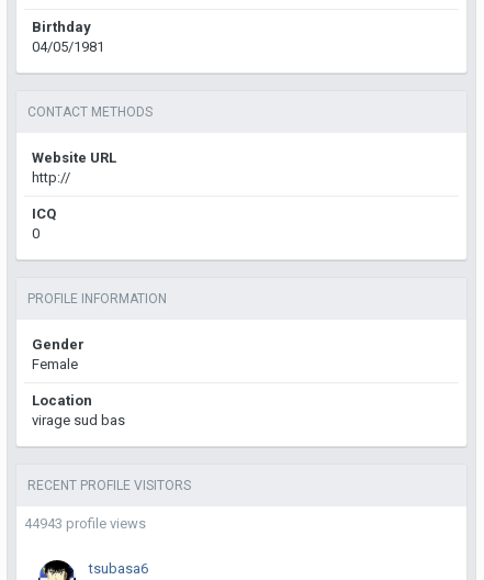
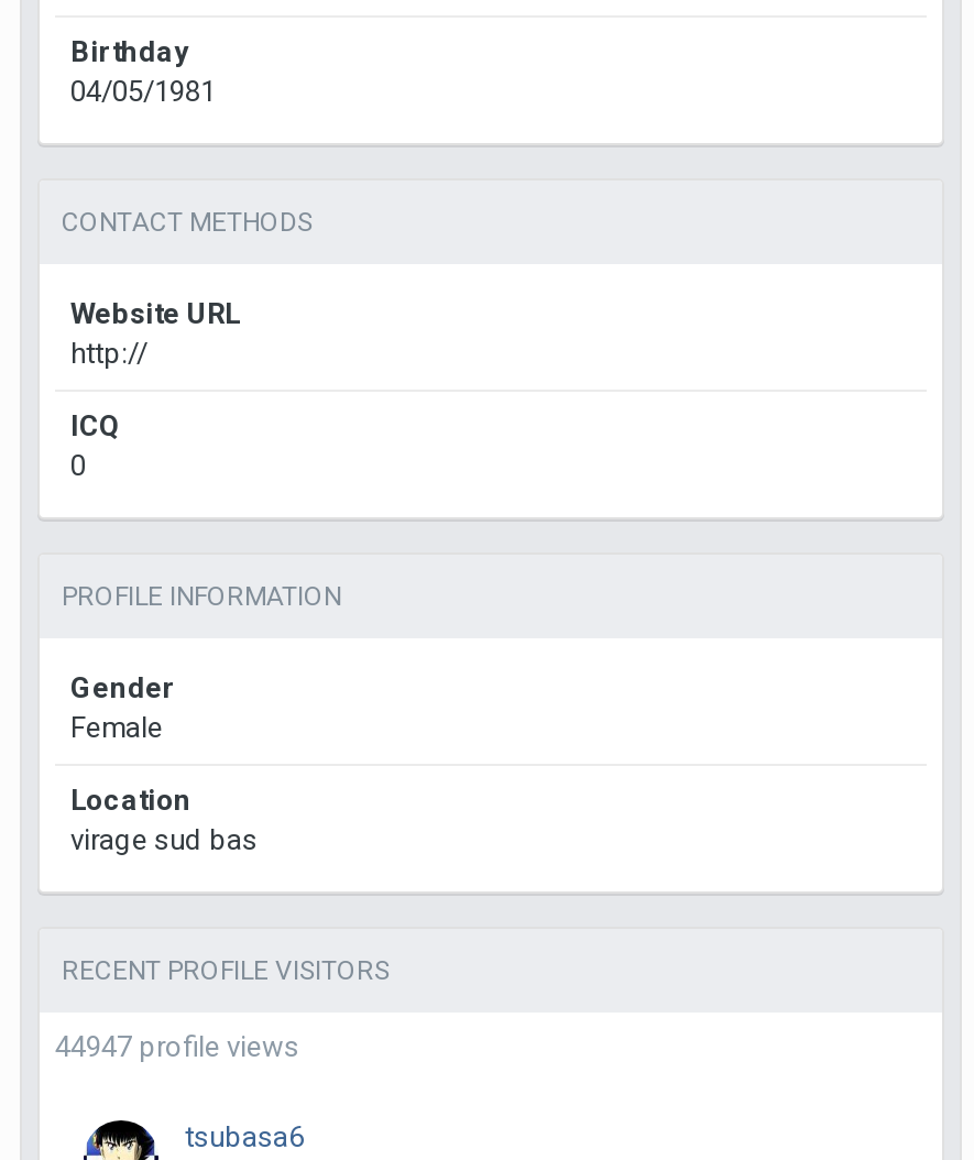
- 44943 profile views
+ 44947 profile views
